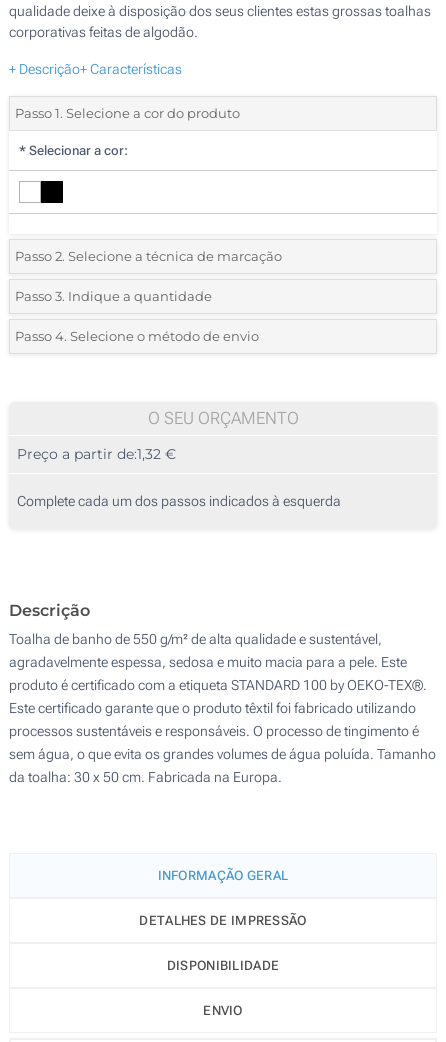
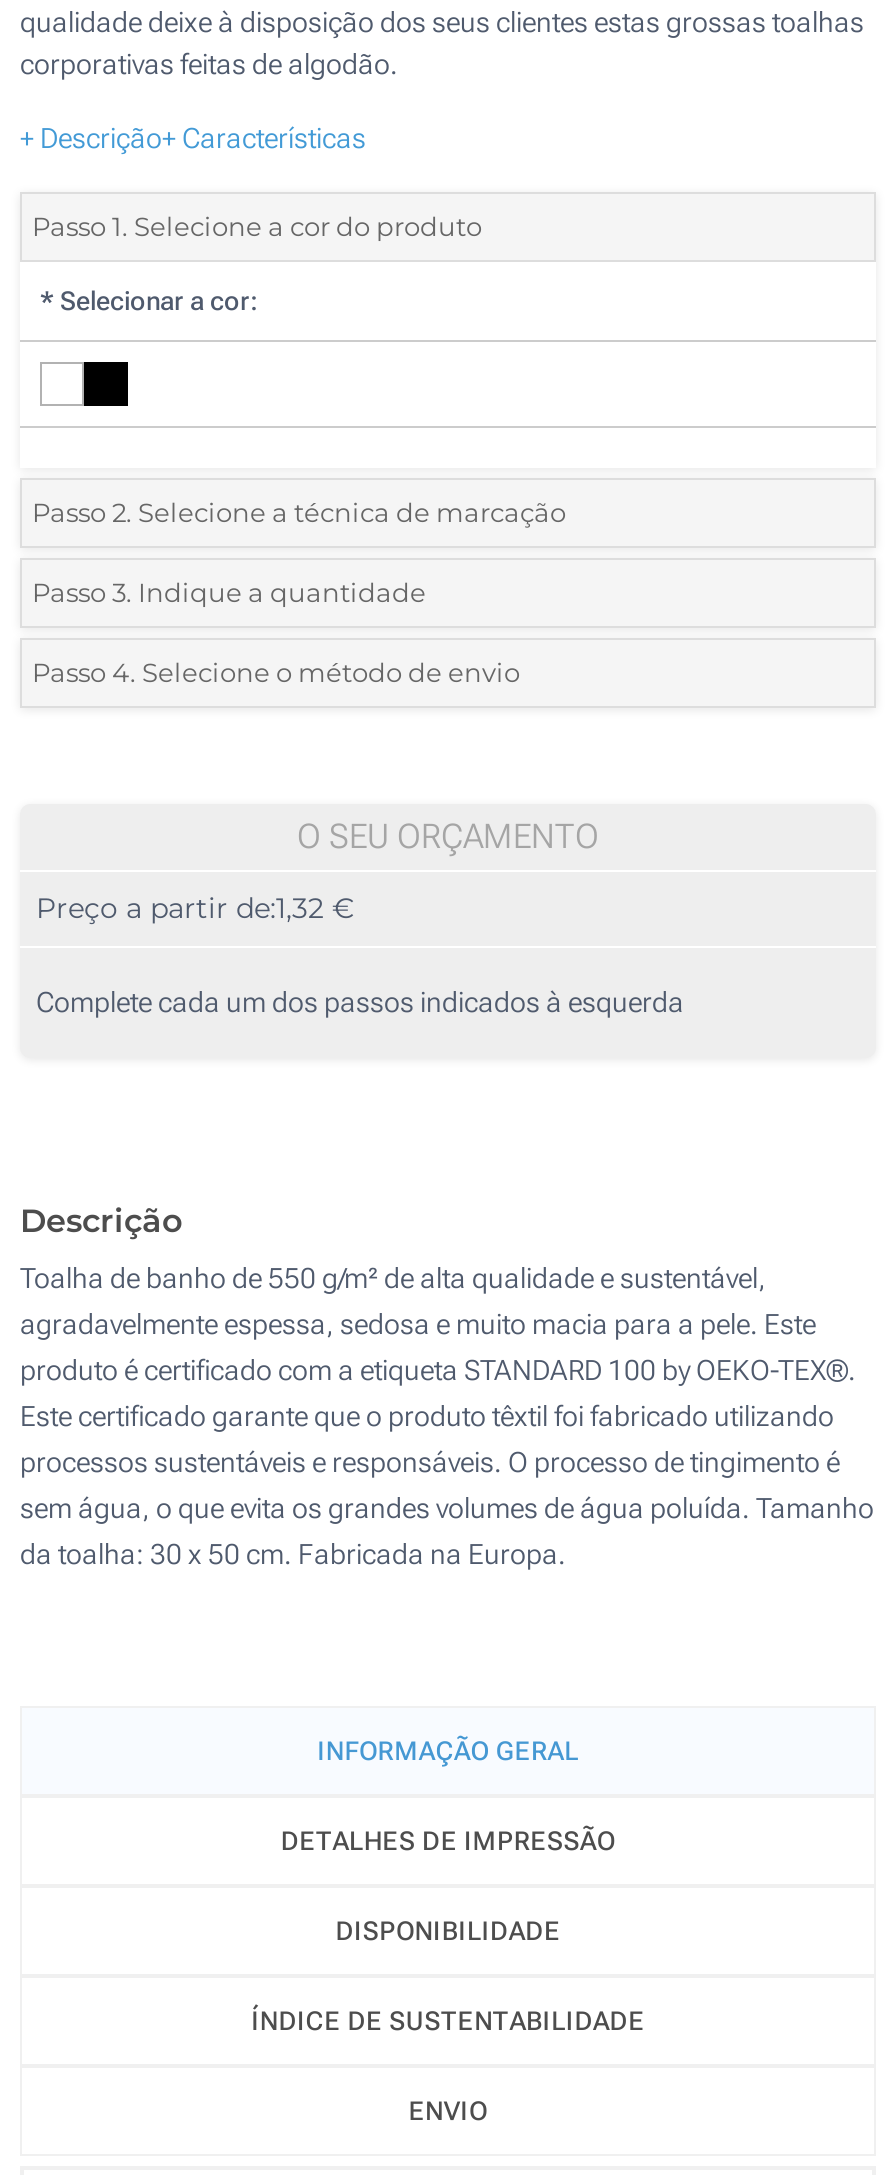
+ ÍNDICE DE SUSTENTABILIDADE
